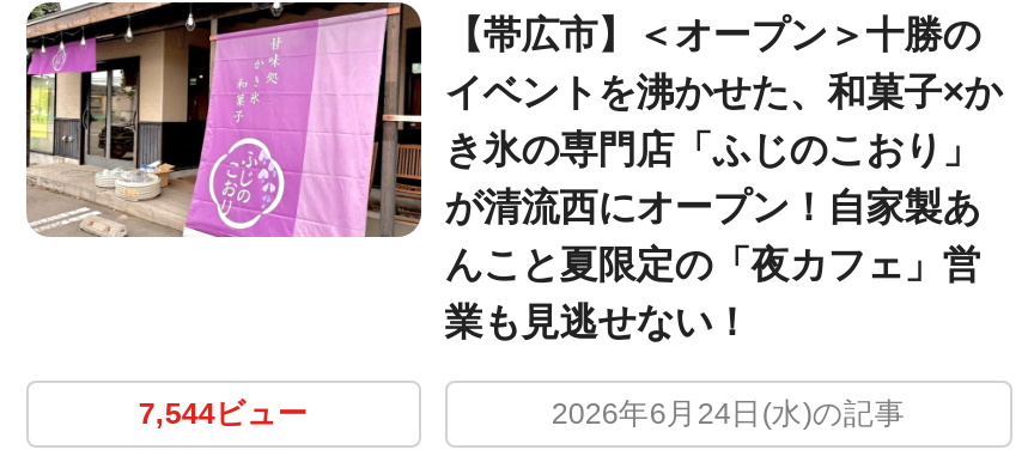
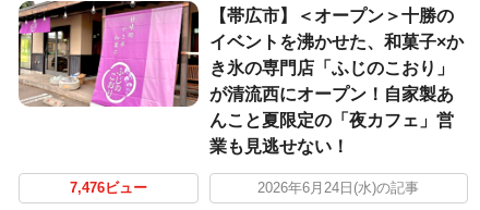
- 7,544ビュー
+ 7,476ビュー
